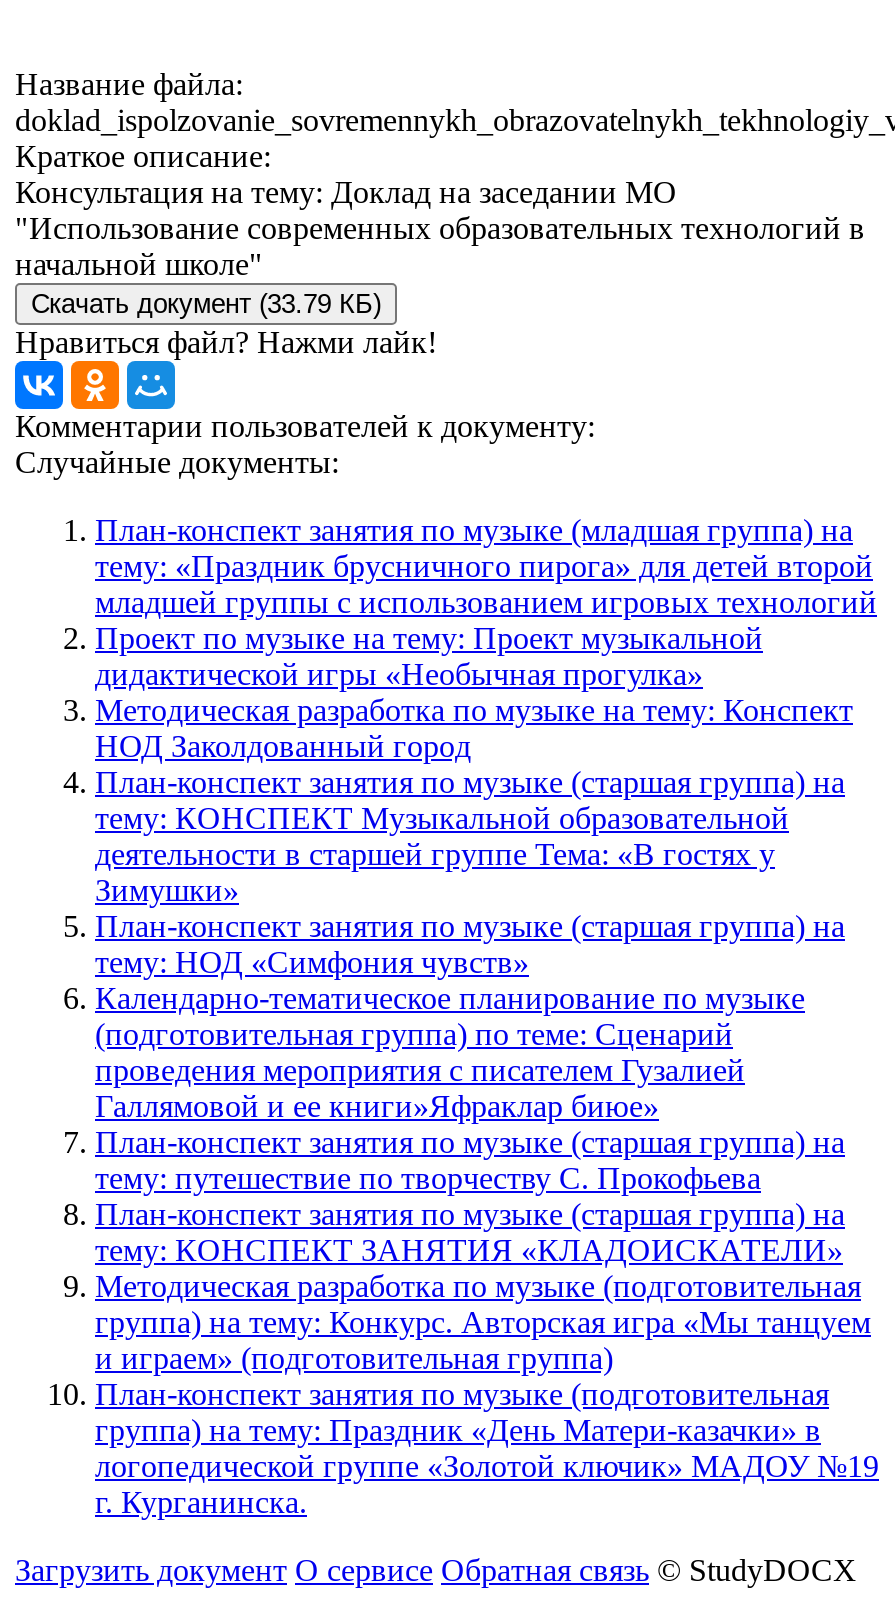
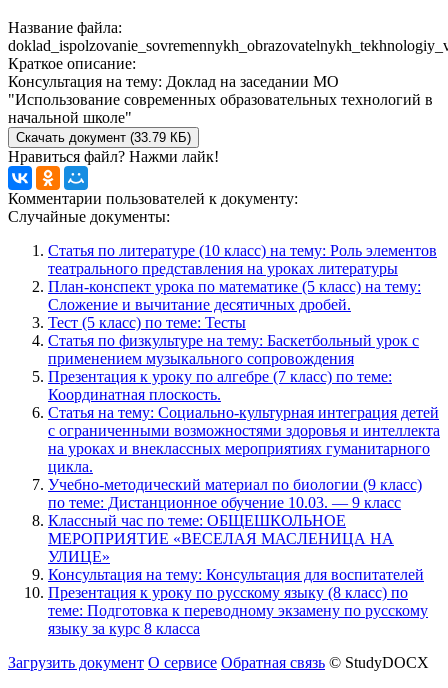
- План-конспект занятия по музыке (младшая группа) на
- тему: «Праздник брусничного пирога» для детей второй
- младшей группы с использованием игровых технологий
- Проект по музыке на тему: Проект музыкальной
- дидактической игры «Необычная прогулка»
- Методическая разработка по музыке на тему: Конспект
- НОД Заколдованный город
- План-конспект занятия по музыке (старшая группа) на
- тему: КОНСПЕКТ Музыкальной образовательной
- деятельности в старшей группе Тема: «В гостях у
- Зимушки»
- План-конспект занятия по музыке (старшая группа) на
- тему: НОД «Симфония чувств»
- Календарно-тематическое планирование по музыке
- (подготовительная группа) по теме: Сценарий
- проведения мероприятия с писателем Гузалией
- Галлямовой и ее книги»Яфраклар биюе»
- План-конспект занятия по музыке (старшая группа) на
- тему: путешествие по творчеству С. Прокофьева
- План-конспект занятия по музыке (старшая группа) на
- тему: КОНСПЕКТ ЗАНЯТИЯ «КЛАДОИСКАТЕЛИ»
- Методическая разработка по музыке (подготовительная
- группа) на тему: Конкурс. Авторская игра «Мы танцуем
- и играем» (подготовительная группа)
- План-конспект занятия по музыке (подготовительная
- группа) на тему: Праздник «День Матери-казачки» в
- логопедической группе «Золотой ключик» МАДОУ №19
- г. Курганинска.
+ Статья по литературе (10 класс) на тему: Роль элементов
+ театрального представления на уроках литературы
+ План-конспект урока по математике (5 класс) на тему:
+ Сложение и вычитание десятичных дробей.
+ Тест (5 класс) по теме: Тесты
+ Статья по физкультуре на тему: Баскетбольный урок с
+ применением музыкального сопровождения
+ Презентация к уроку по алгебре (7 класс) по теме:
+ Координатная плоскость.
+ Статья на тему: Социально-культурная интеграция детей
+ с ограниченными возможностями здоровья и интеллекта
+ на уроках и внеклассных мероприятиях гуманитарного
+ цикла.
+ Учебно-методический материал по биологии (9 класс)
+ по теме: Дистанционное обучение 10.03. — 9 класс
+ Классный час по теме: ОБЩЕШКОЛЬНОЕ
+ МЕРОПРИЯТИЕ «ВЕСЕЛАЯ МАСЛЕНИЦА НА
+ УЛИЦЕ»
+ Консультация на тему: Консультация для воспитателей
+ Презентация к уроку по русскому языку (8 класс) по
+ теме: Подготовка к переводному экзамену по русскому
+ языку за курс 8 класса
